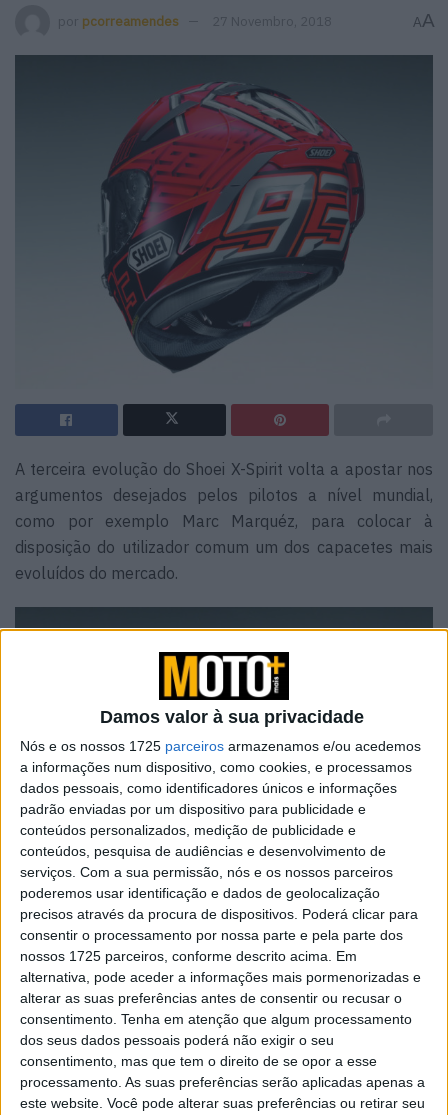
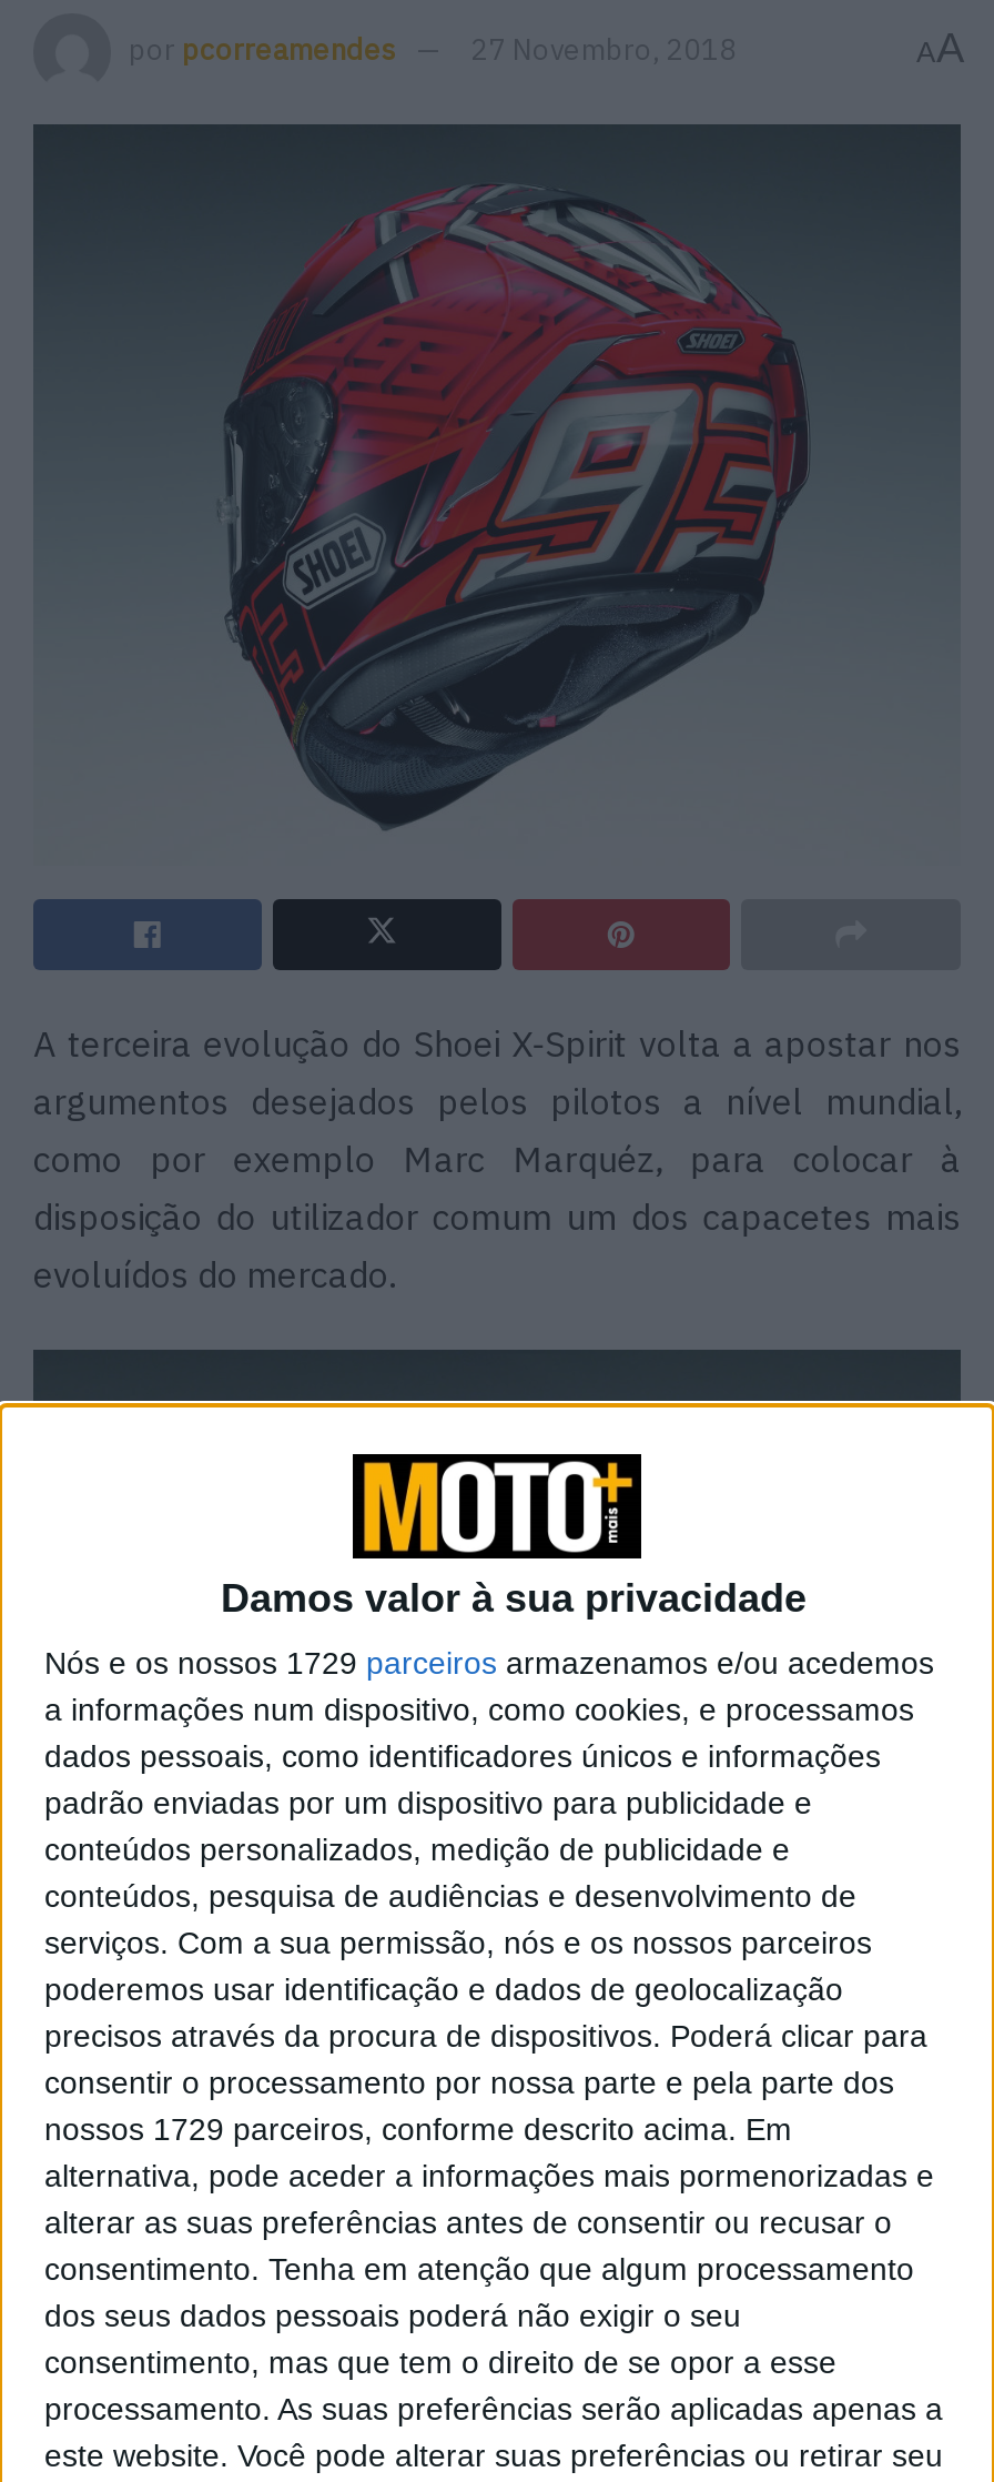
- Nós e os nossos 1725 parceiros armazenamos e/ou acedemos
+ Nós e os nossos 1729 parceiros armazenamos e/ou acedemos

- nossos 1725 parceiros, conforme descrito acima. Em
+ nossos 1729 parceiros, conforme descrito acima. Em
